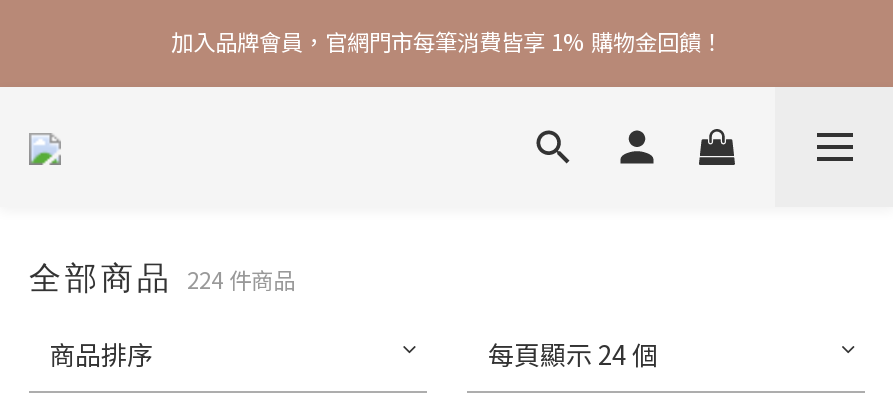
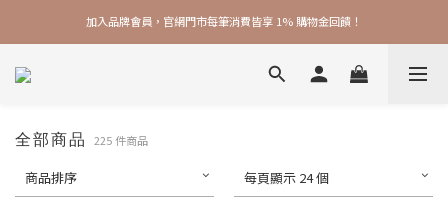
- 全部商品224 件商品
+ 全部商品225 件商品
